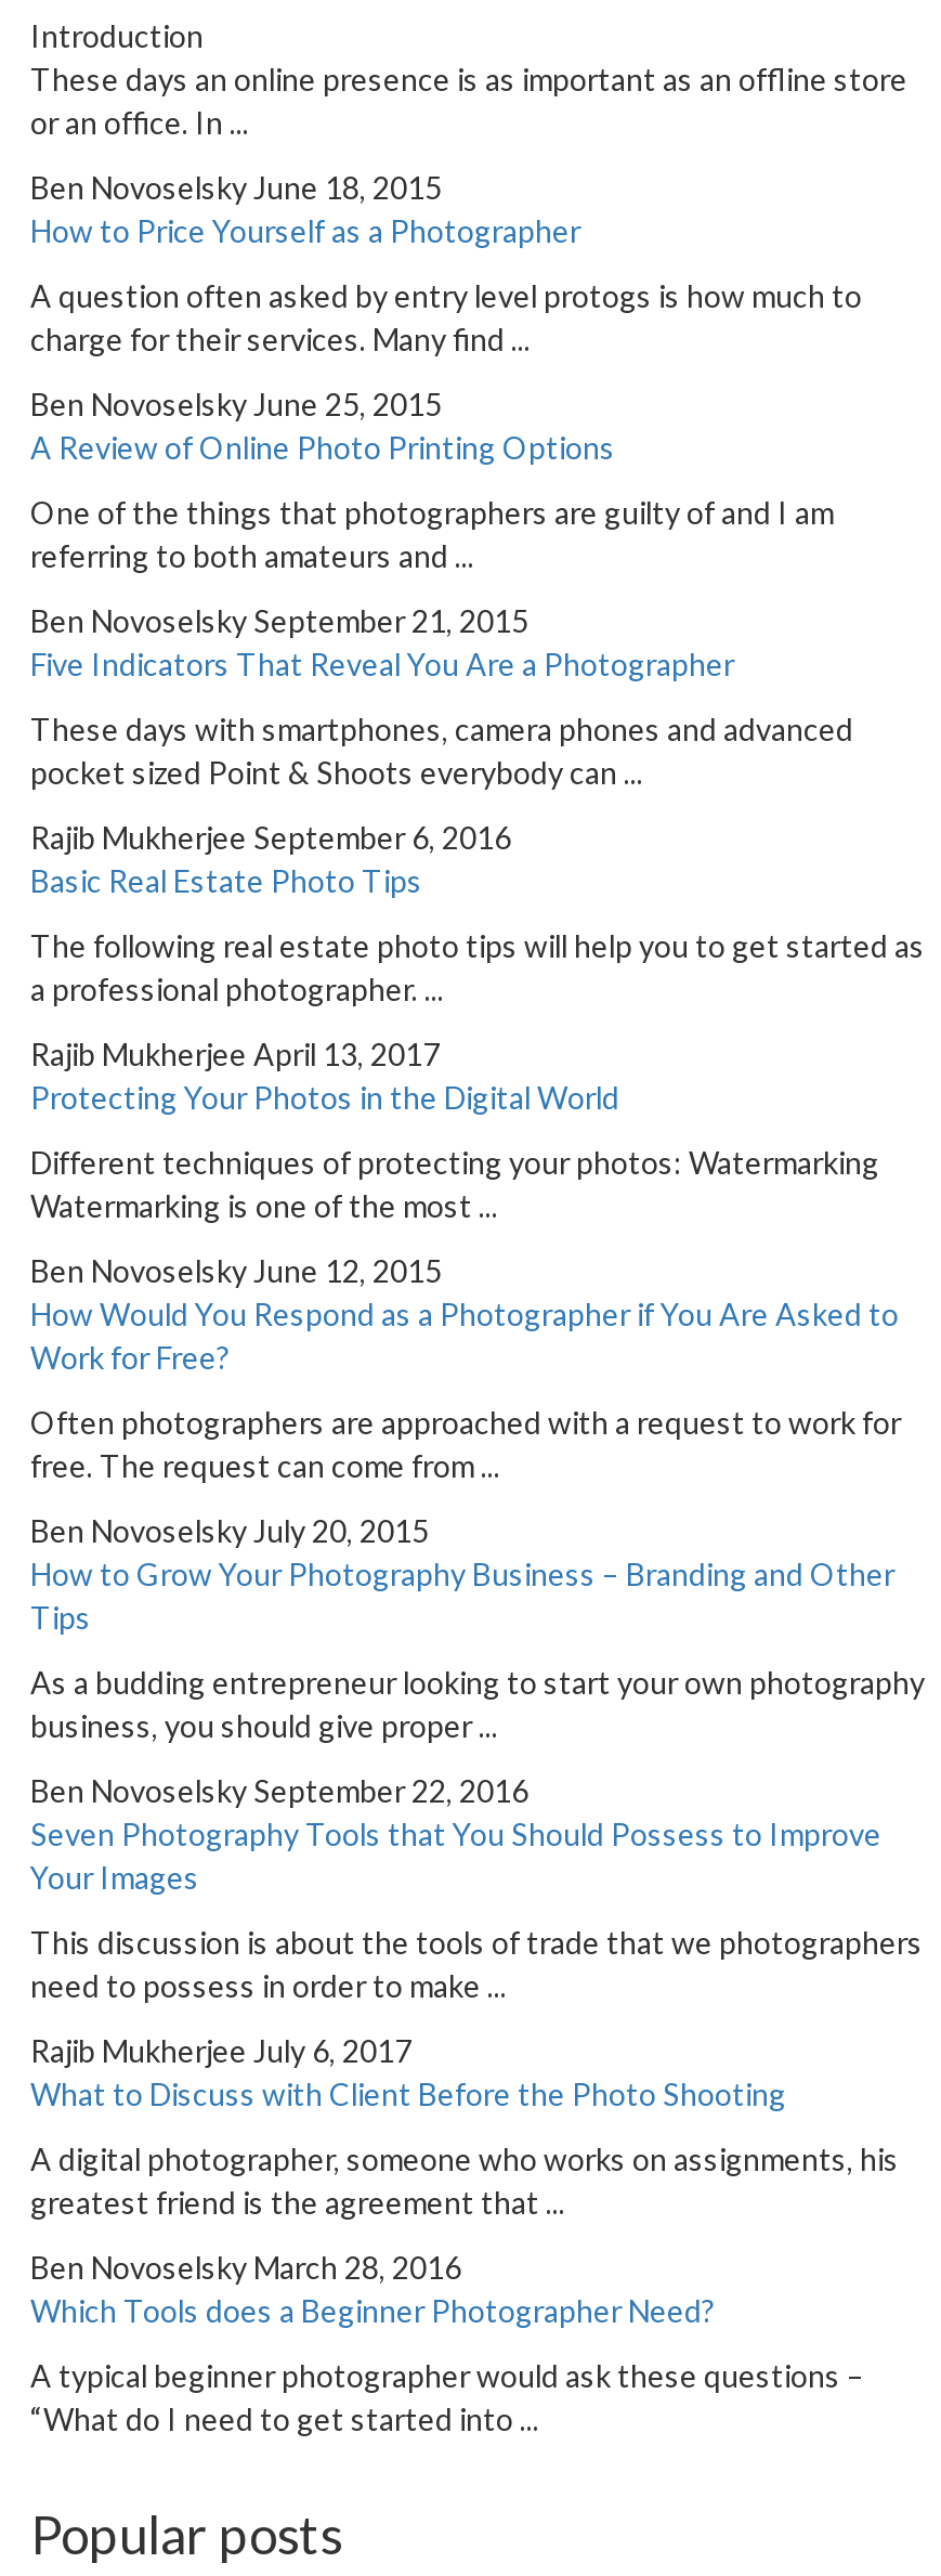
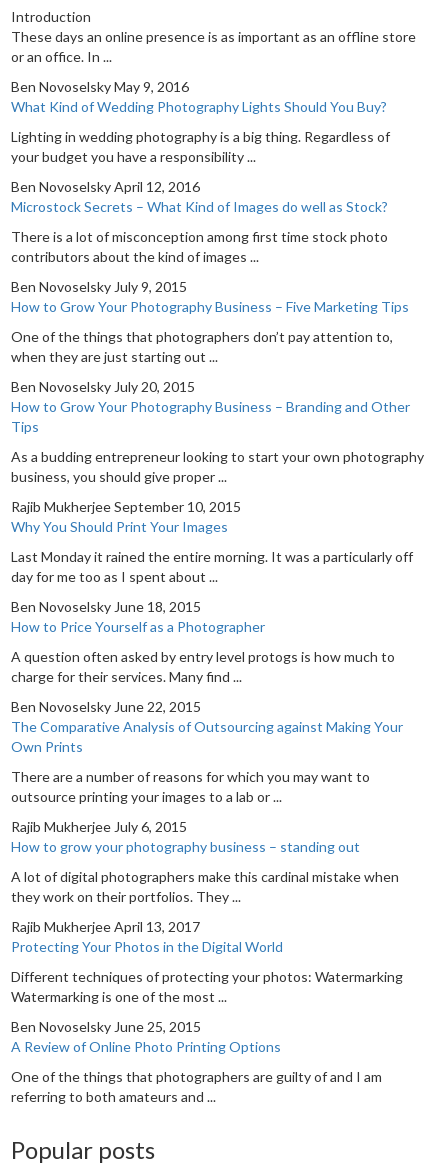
moved down: Ben Novoselsky June 18, 2015 | How to Price Yourself as a Photographer | A question often asked by entry level protogs is how much to | charge for their services. Many find ...

moved down: Rajib Mukherjee April 13, 2017 | Protecting Your Photos in the Digital World | Different techniques of protecting your photos: Watermarking | Watermarking is one of the most ... | Ben Novoselsky June 25, 2015 | A Review of Online Photo Printing Options | One of the things that photographers are guilty of and I am | referring to both amateurs and ...

- Ben Novoselsky September 21, 2015
- Five Indicators That Reveal You Are a Photographer
- These days with smartphones, camera phones and advanced
- pocket sized Point & Shoots everybody can ...
- Rajib Mukherjee September 6, 2016
- Basic Real Estate Photo Tips
- The following real estate photo tips will help you to get started as
- a professional photographer. ...
- Ben Novoselsky June 12, 2015
- How Would You Respond as a Photographer if You Are Asked to
- Work for Free?
- Often photographers are approached with a request to work for
- free. The request can come from ...
+ Ben Novoselsky May 9, 2016
+ What Kind of Wedding Photography Lights Should You Buy?
+ Lighting in wedding photography is a big thing. Regardless of
+ your budget you have a responsibility ...
+ Ben Novoselsky April 12, 2016
+ Microstock Secrets – What Kind of Images do well as Stock?
+ There is a lot of misconception among first time stock photo
+ contributors about the kind of images ...
+ Ben Novoselsky July 9, 2015
+ How to Grow Your Photography Business – Five Marketing Tips
+ One of the things that photographers don’t pay attention to,
+ when they are just starting out ...

moved up: Ben Novoselsky July 20, 2015 | How to Grow Your Photography Business – Branding and Other | Tips | As a budding entrepreneur looking to start your own photography | business, you should give proper ...

- Ben Novoselsky September 22, 2016
- Seven Photography Tools that You Should Possess to Improve
- Your Images
- This discussion is about the tools of trade that we photographers
- need to possess in order to make ...
- Rajib Mukherjee July 6, 2017
- What to Discuss with Client Before the Photo Shooting
- A digital photographer, someone who works on assignments, his
- greatest friend is the agreement that ...
- Ben Novoselsky March 28, 2016
- Which Tools does a Beginner Photographer Need?
- A typical beginner photographer would ask these questions –
- “What do I need to get started into ...
+ Rajib Mukherjee September 10, 2015
+ Why You Should Print Your Images
+ Last Monday it rained the entire morning. It was a particularly off
+ day for me too as I spent about ...
+ Ben Novoselsky June 22, 2015
+ The Comparative Analysis of Outsourcing against Making Your
+ Own Prints
+ There are a number of reasons for which you may want to
+ outsource printing your images to a lab or ...
+ Rajib Mukherjee July 6, 2015
+ How to grow your photography business – standing out
+ A lot of digital photographers make this cardinal mistake when
+ they work on their portfolios. They ...
